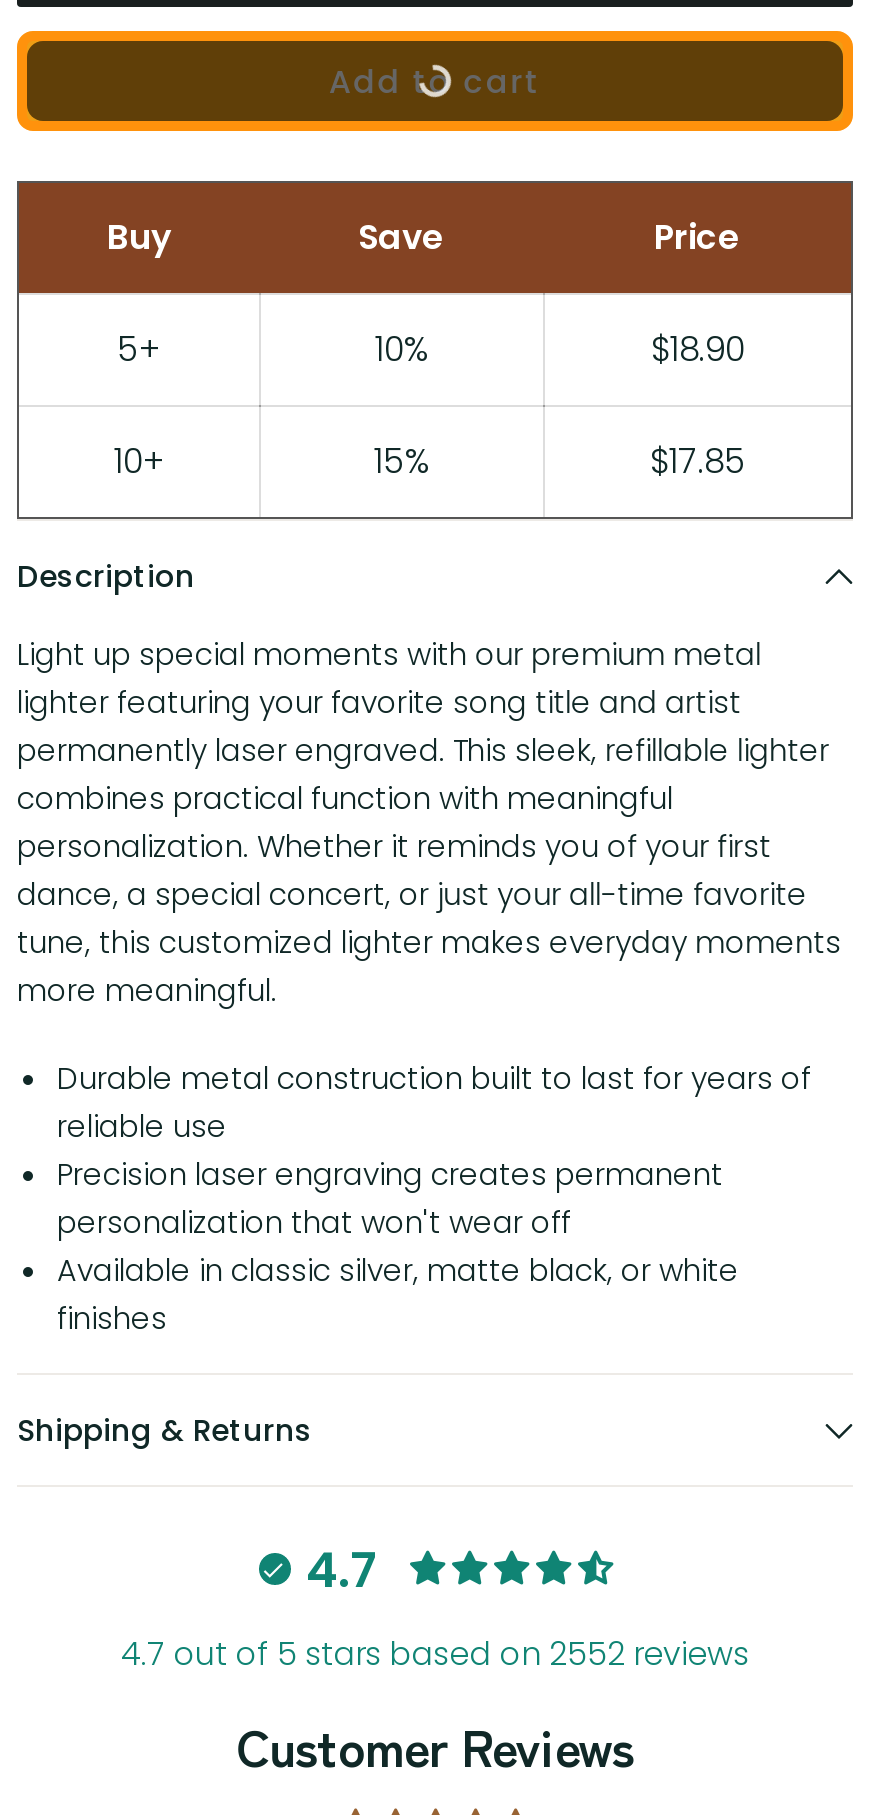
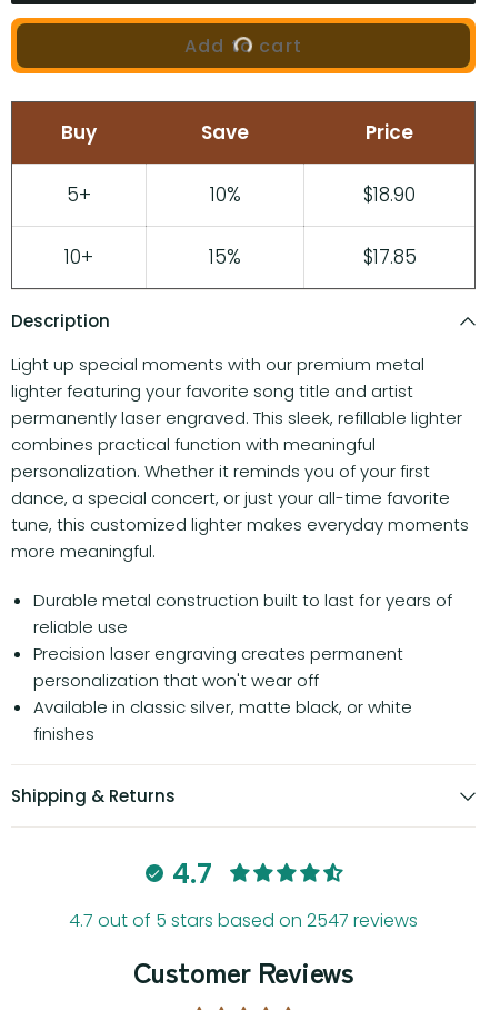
- 4.7 out of 5 stars based on 2552 reviews
+ 4.7 out of 5 stars based on 2547 reviews
